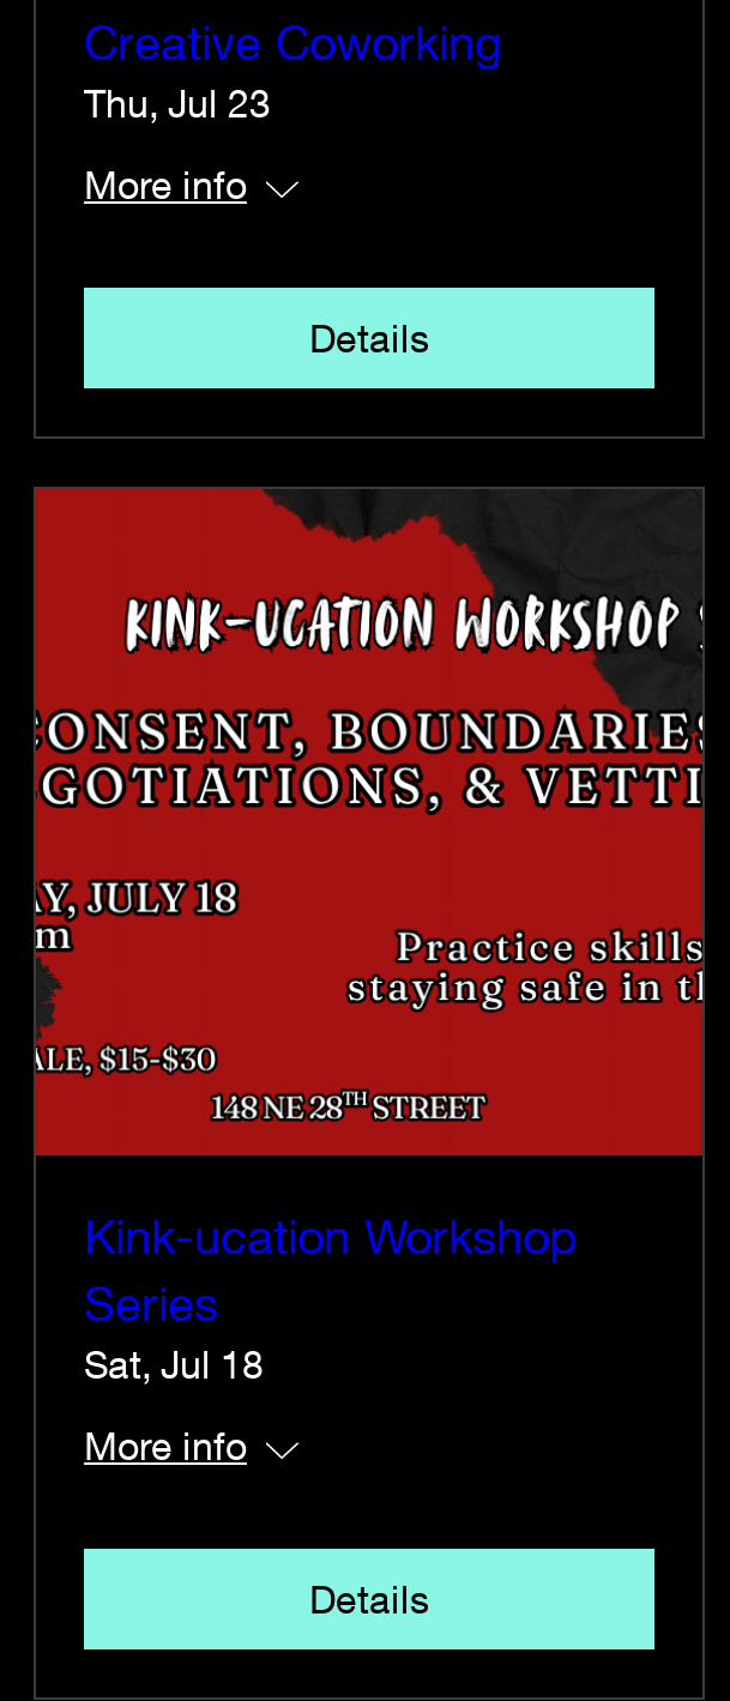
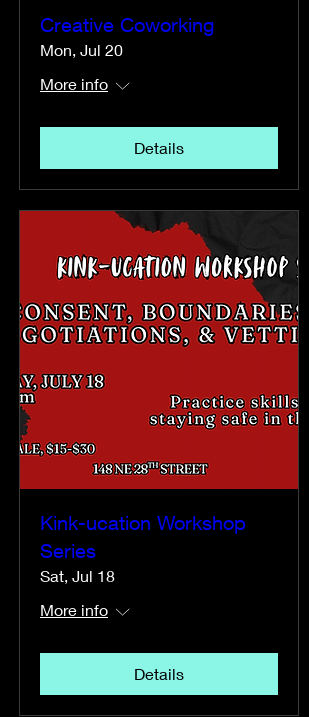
- Thu, Jul 23
+ Mon, Jul 20
